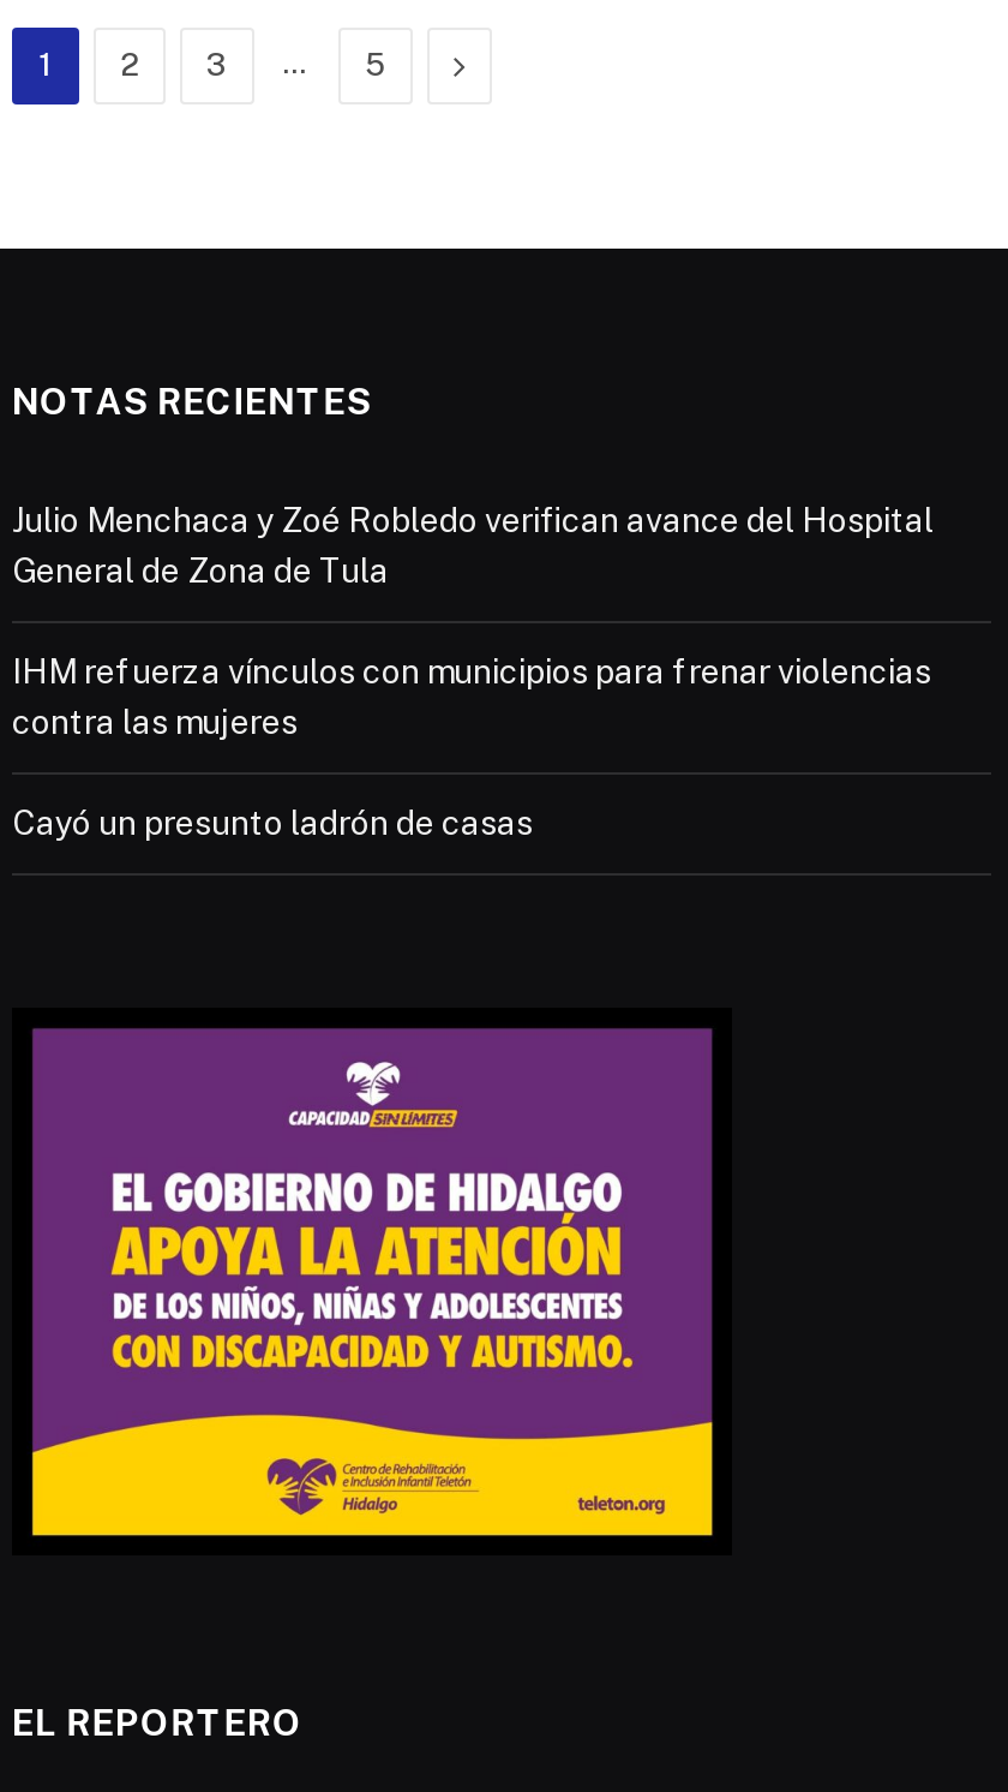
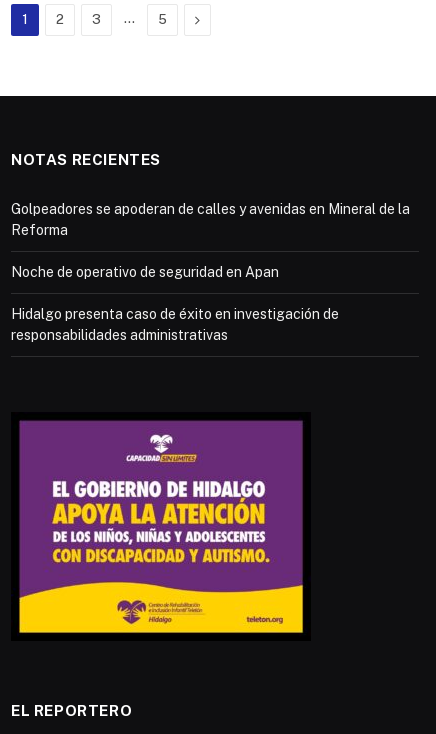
- Julio Menchaca y Zoé Robledo verifican avance del Hospital
- General de Zona de Tula
+ Golpeadores se apoderan de calles y avenidas en Mineral de la
+ Reforma

- IHM refuerza vínculos con municipios para frenar violencias
- contra las mujeres
+ Noche de operativo de seguridad en Apan

- Cayó un presunto ladrón de casas
+ Hidalgo presenta caso de éxito en investigación de
+ responsabilidades administrativas
